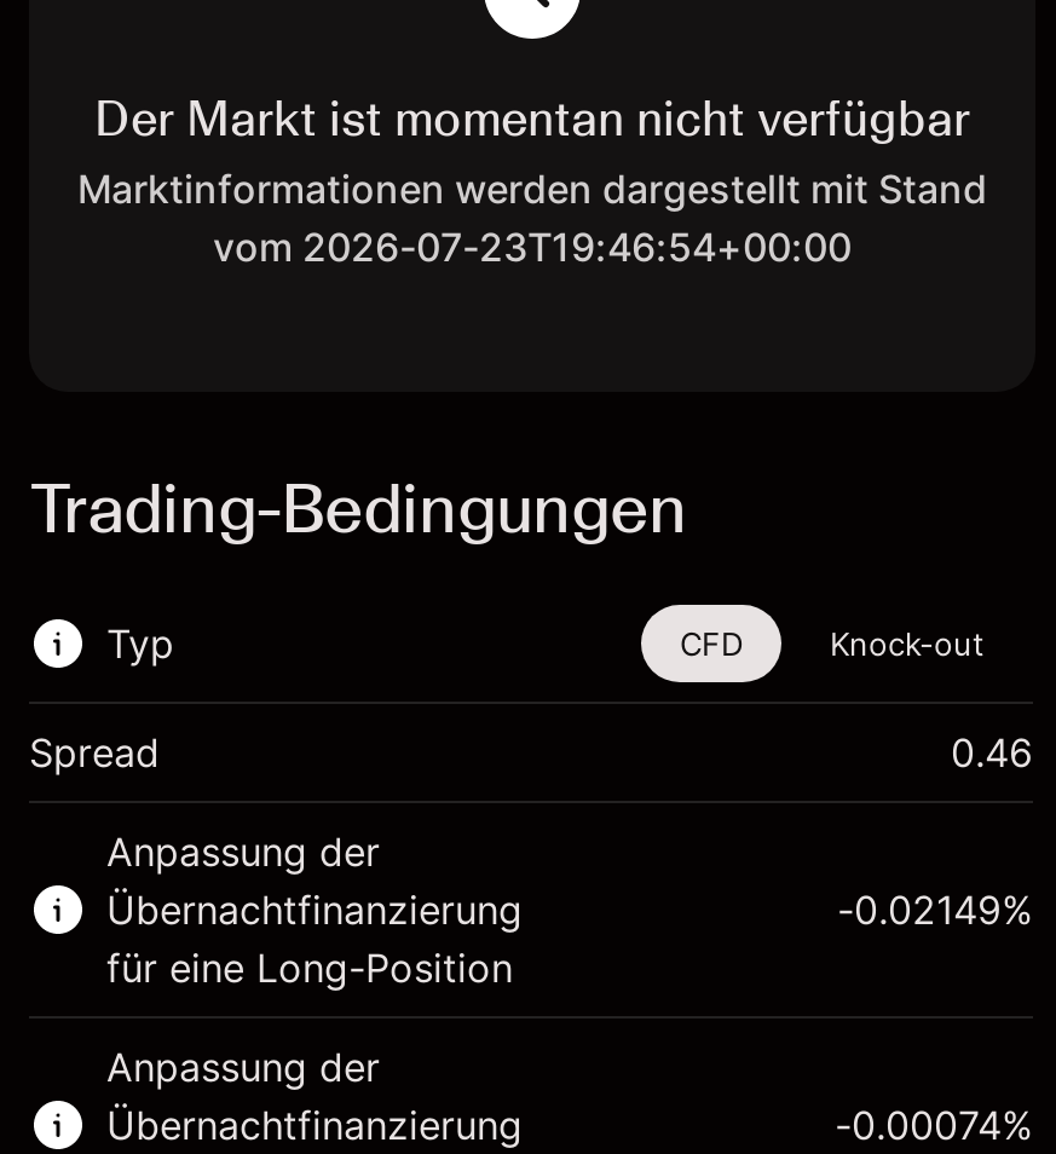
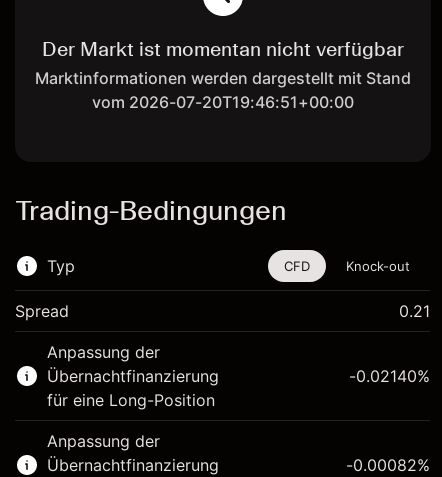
- vom 2026-07-23T19:46:54+00:00
+ vom 2026-07-20T19:46:51+00:00

- 0.46
+ 0.21

- -0.02149%
+ -0.02140%

- -0.00074%
+ -0.00082%
